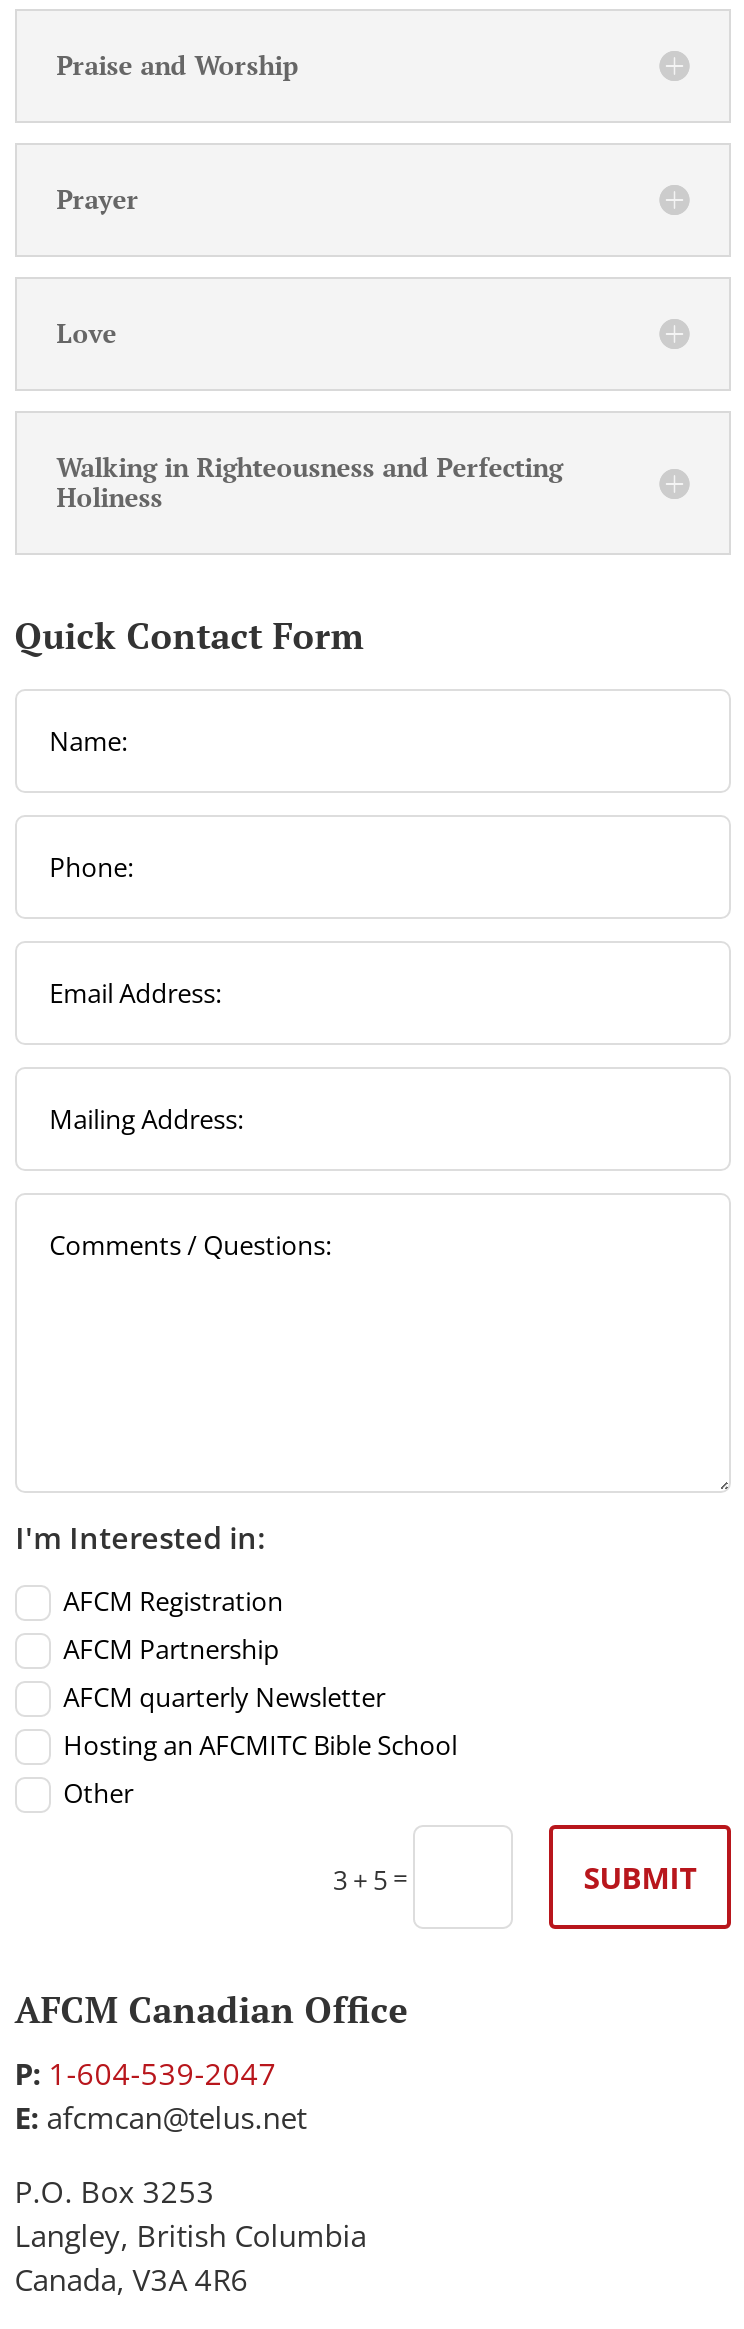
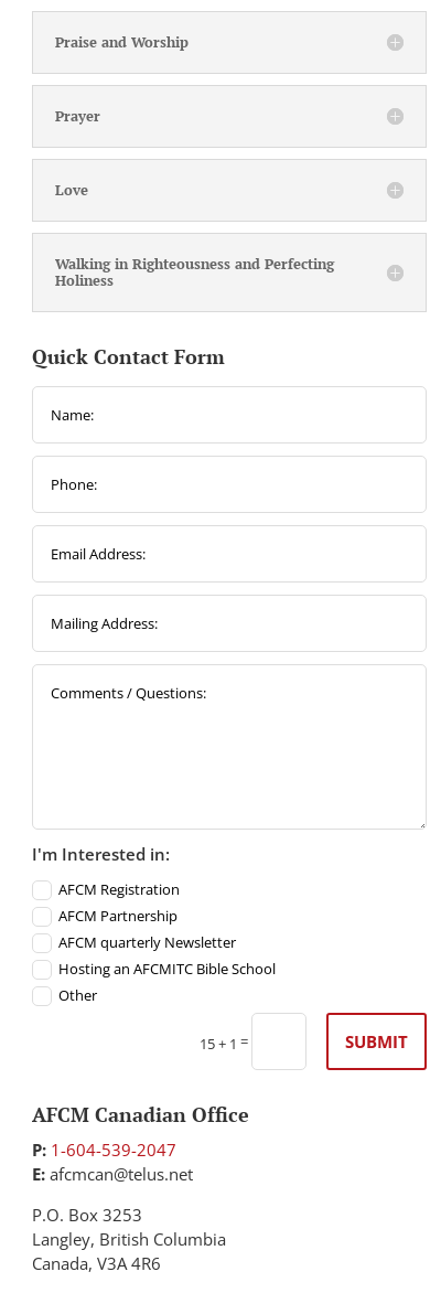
- 3 + 5 =
+ 15 + 1 =
